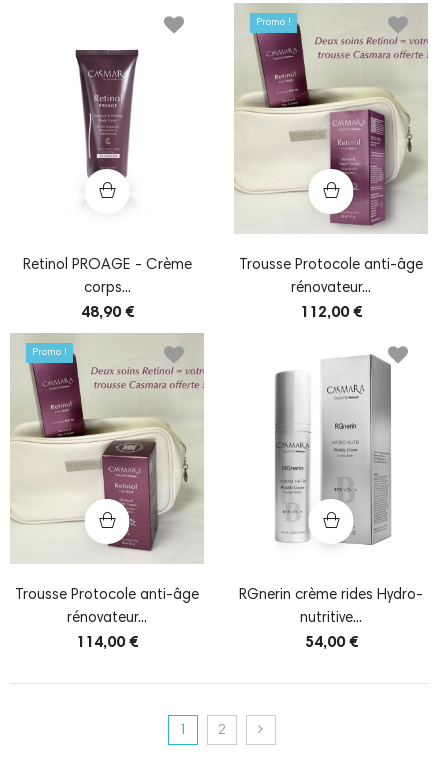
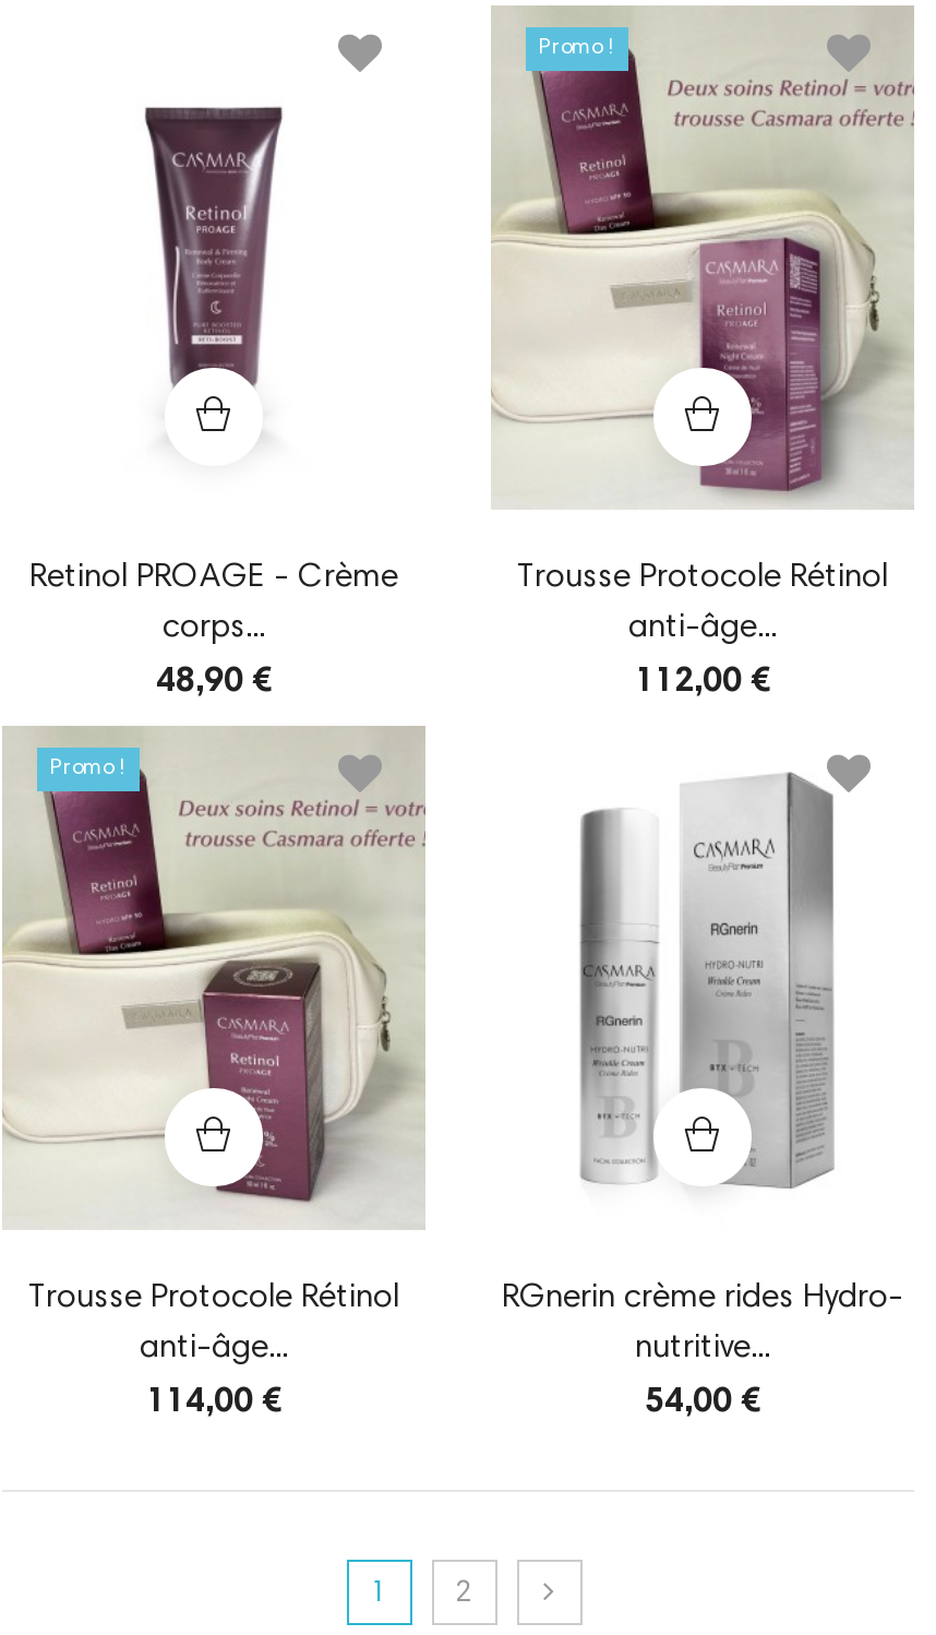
- Trousse Protocole anti-âge
+ Trousse Protocole Rétinol

- rénovateur...
+ anti-âge...

- Trousse Protocole anti-âge
+ Trousse Protocole Rétinol

- rénovateur...
+ anti-âge...
